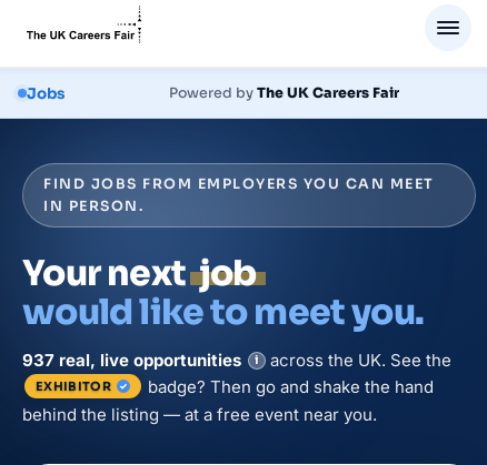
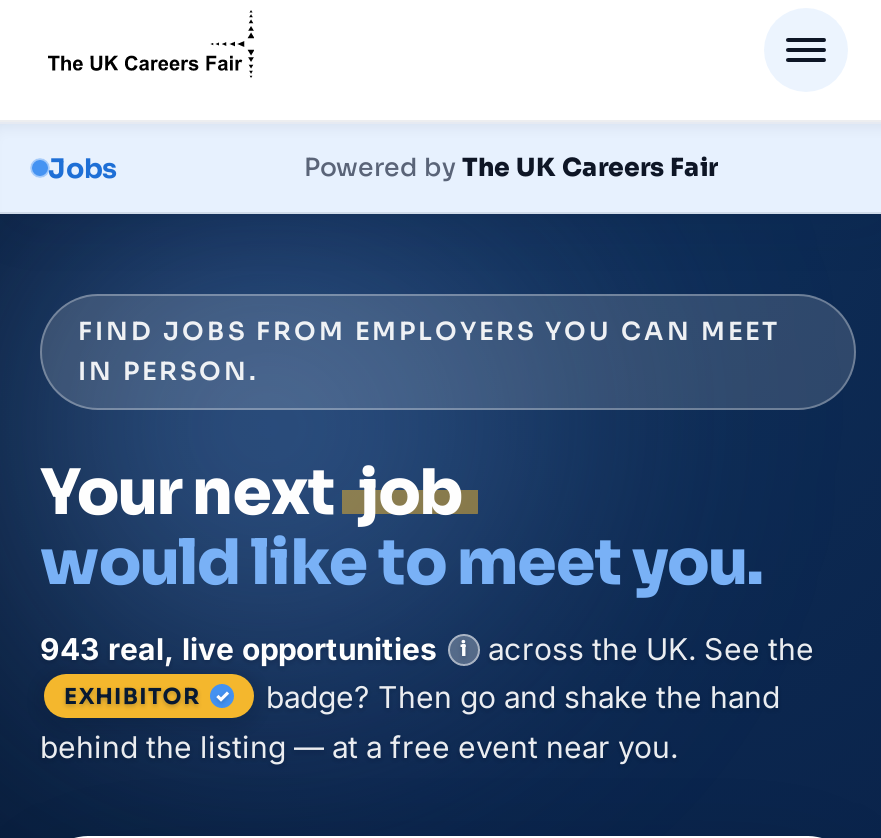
- 937 real, live opportunities
+ 943 real, live opportunities
